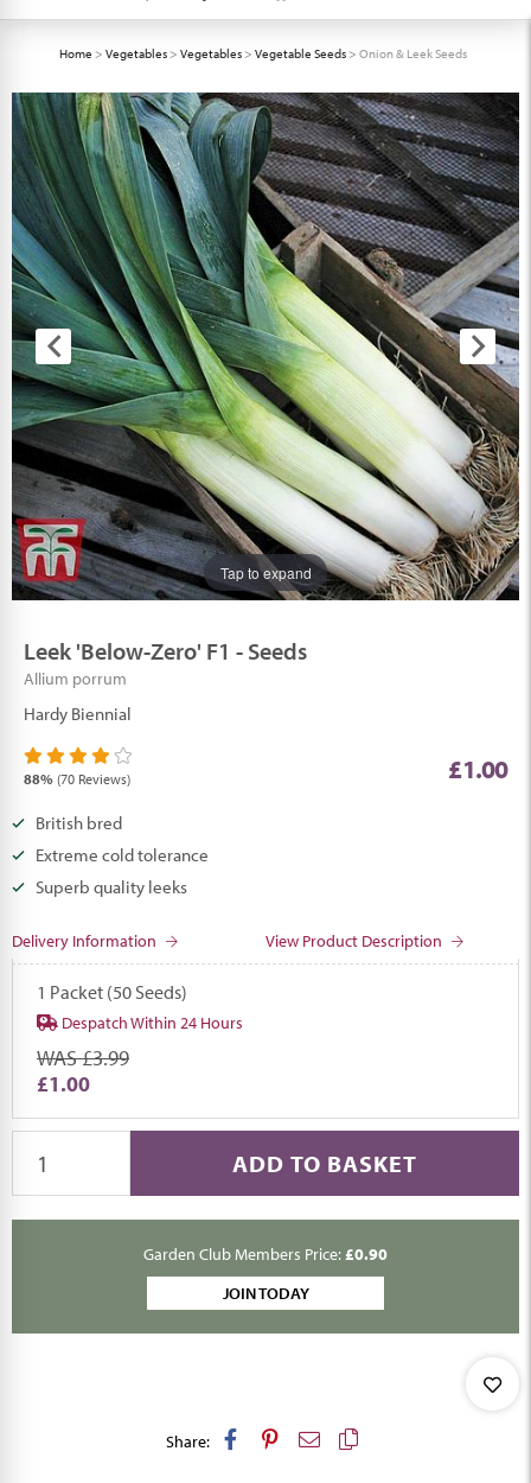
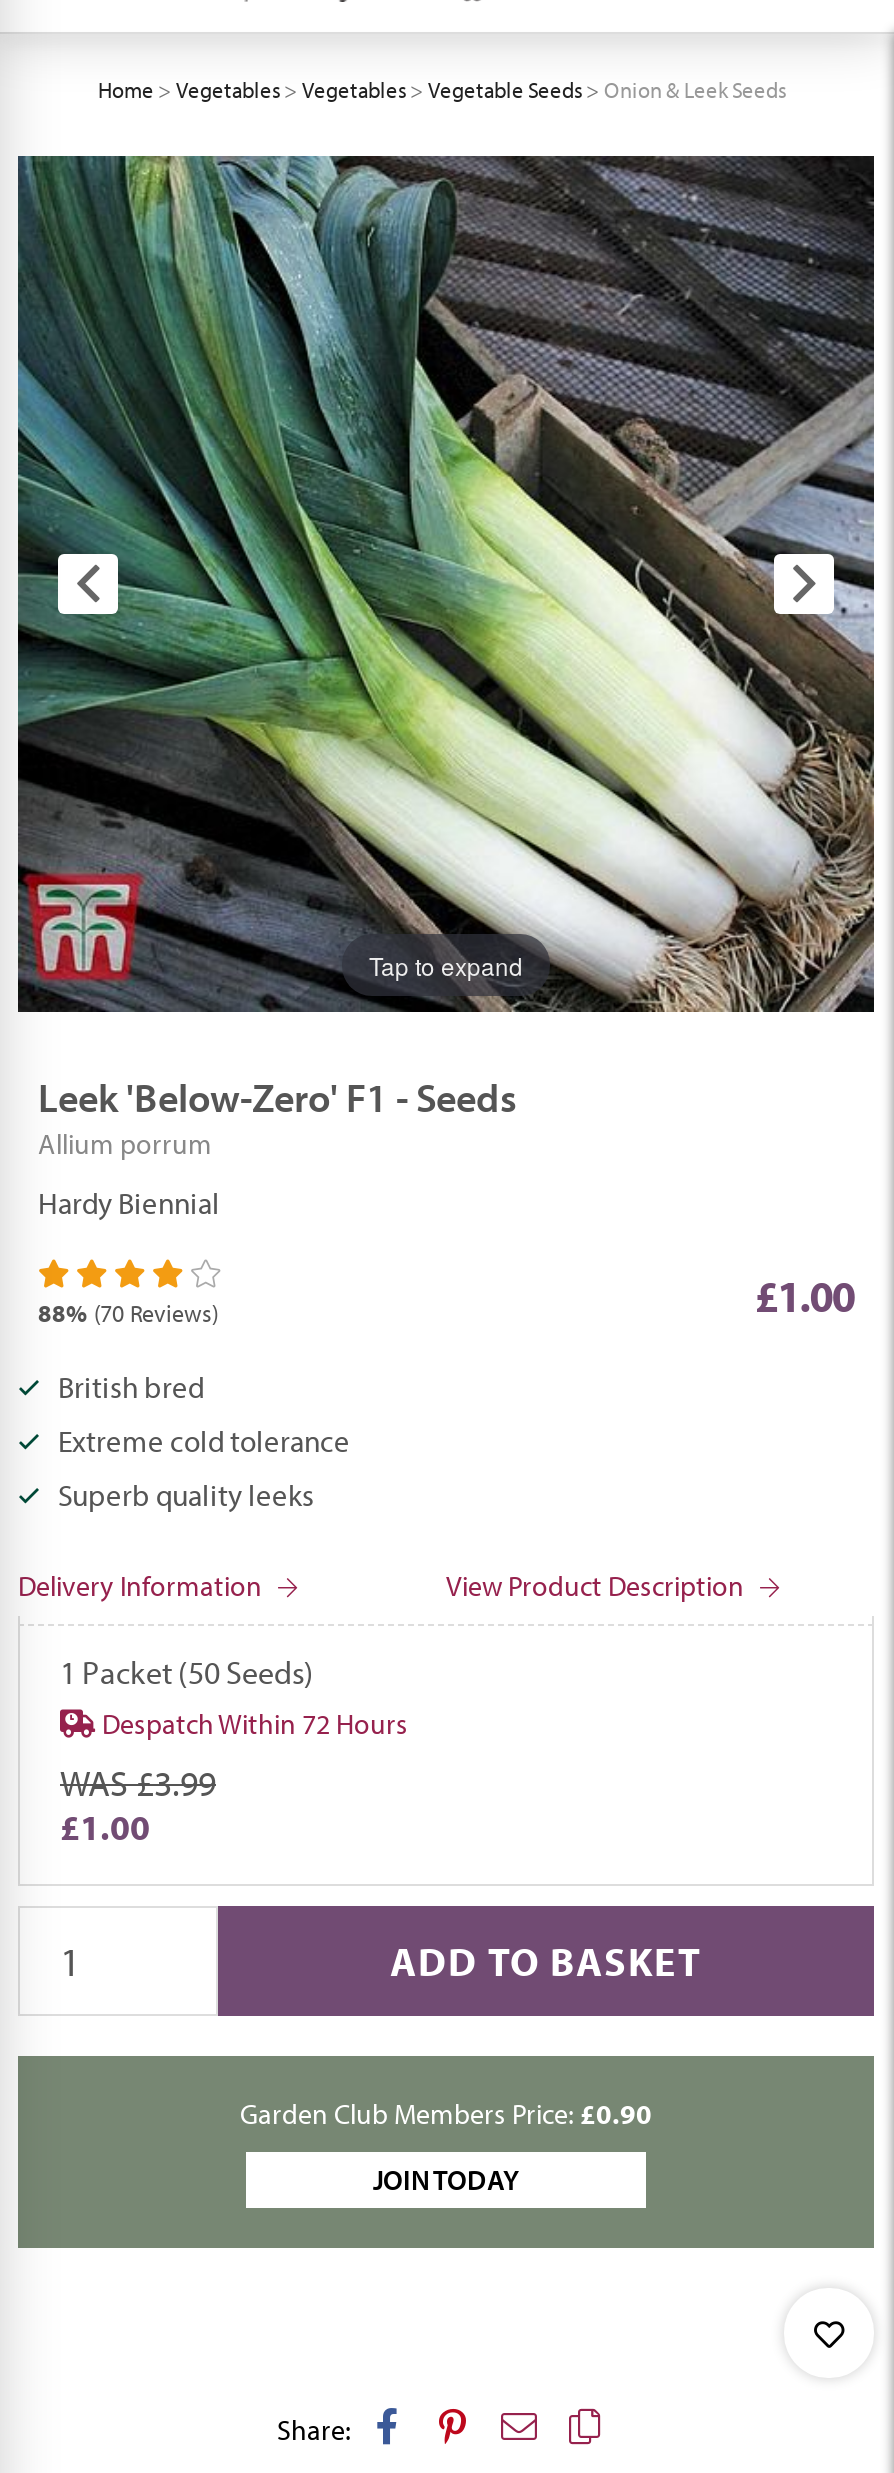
- Despatch Within 24 Hours
+ Despatch Within 72 Hours
